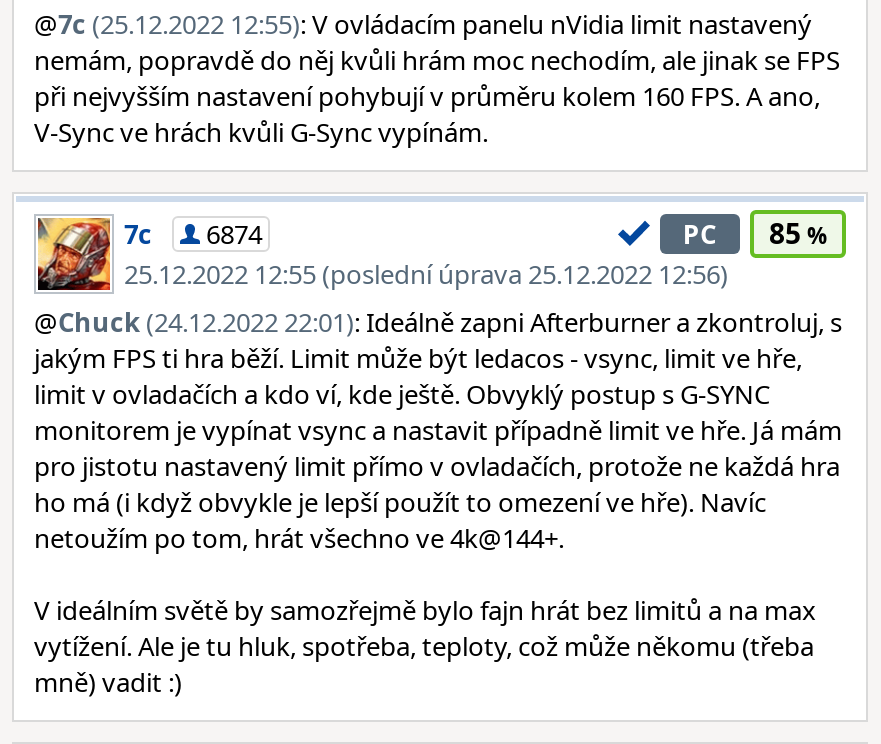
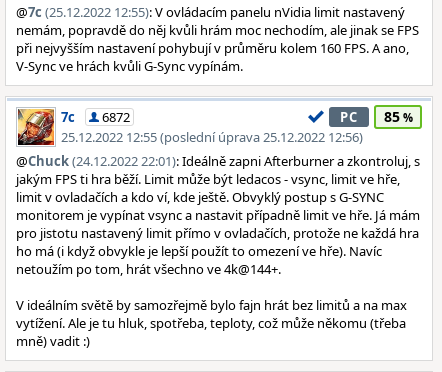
- 7c 6874
+ 7c 6872
